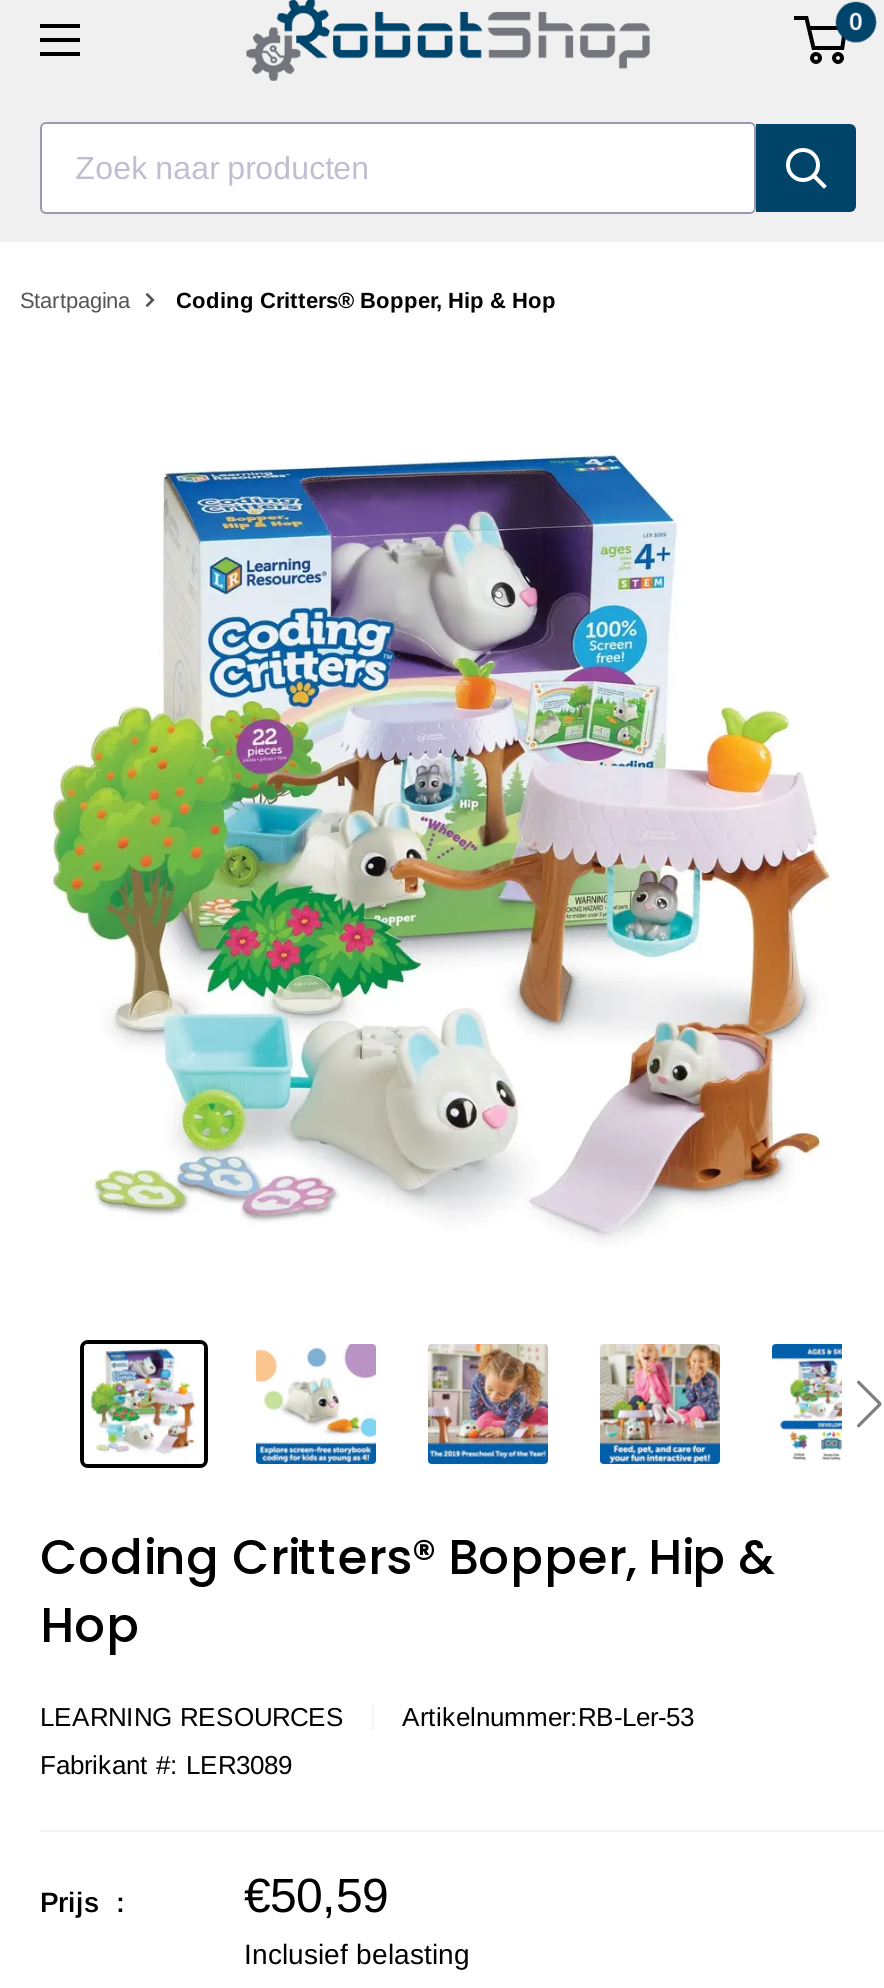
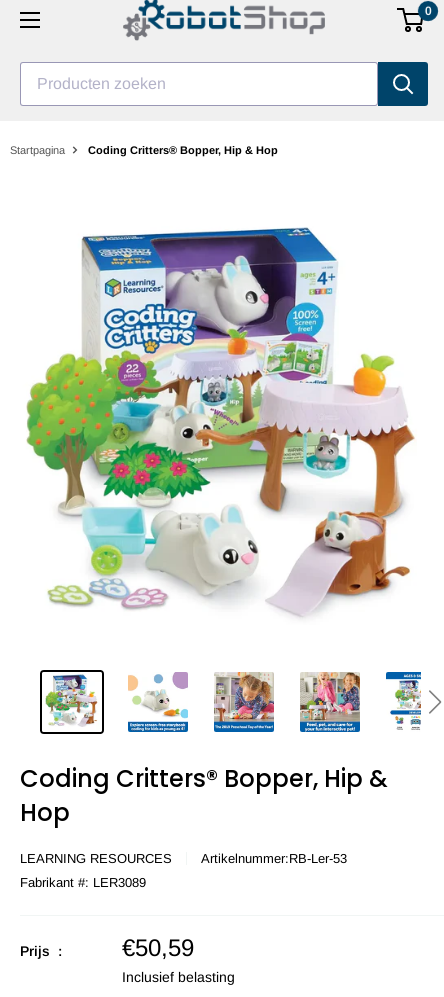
+ Producten zoeken
